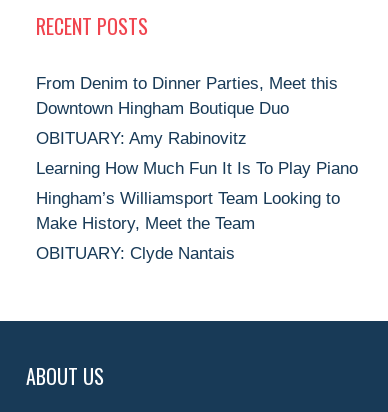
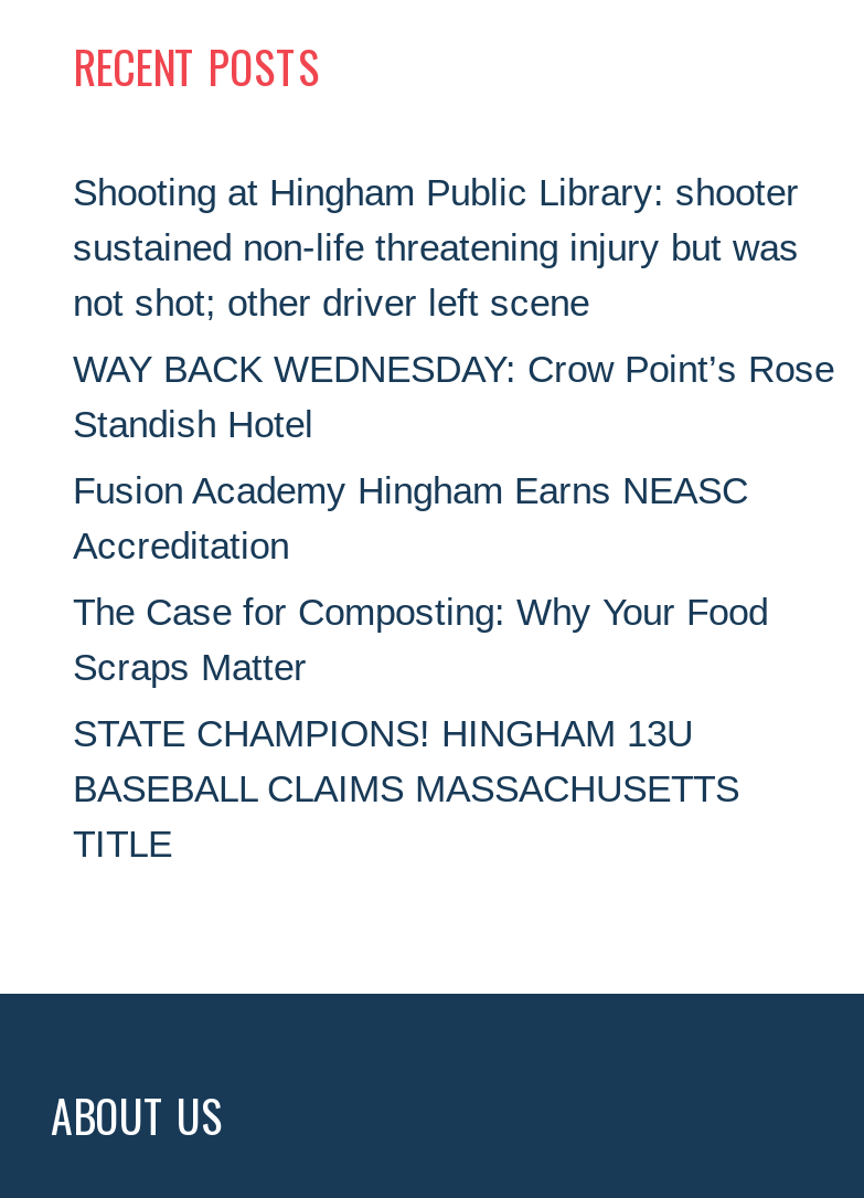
- From Denim to Dinner Parties, Meet this
- Downtown Hingham Boutique Duo
+ Shooting at Hingham Public Library: shooter
+ sustained non-life threatening injury but was
+ not shot; other driver left scene

- OBITUARY: Amy Rabinovitz
+ WAY BACK WEDNESDAY: Crow Point’s Rose
+ Standish Hotel

- Learning How Much Fun It Is To Play Piano
+ Fusion Academy Hingham Earns NEASC
+ Accreditation

- Hingham’s Williamsport Team Looking to
- Make History, Meet the Team
+ The Case for Composting: Why Your Food
+ Scraps Matter

- OBITUARY: Clyde Nantais
+ STATE CHAMPIONS! HINGHAM 13U
+ BASEBALL CLAIMS MASSACHUSETTS
+ TITLE
